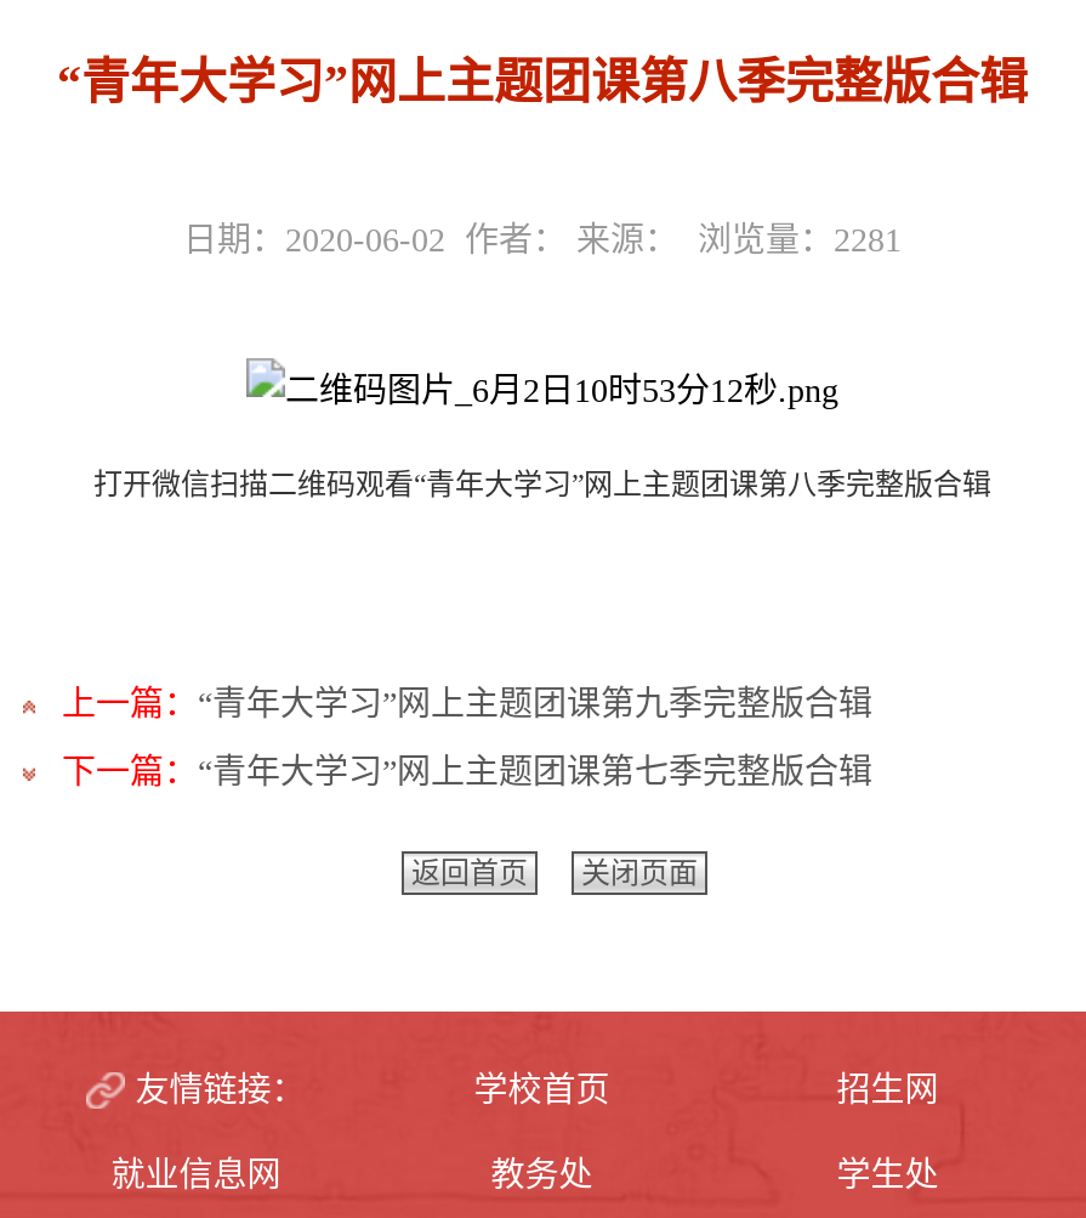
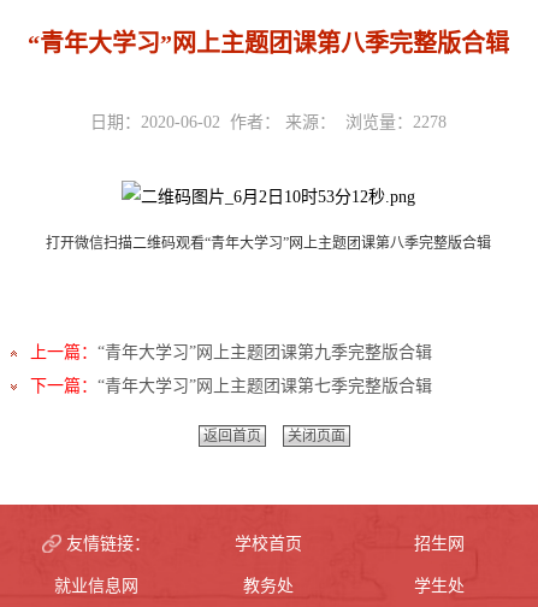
- 日期：2020-06-02 作者： 来源： 浏览量：2281
+ 日期：2020-06-02 作者： 来源： 浏览量：2278
